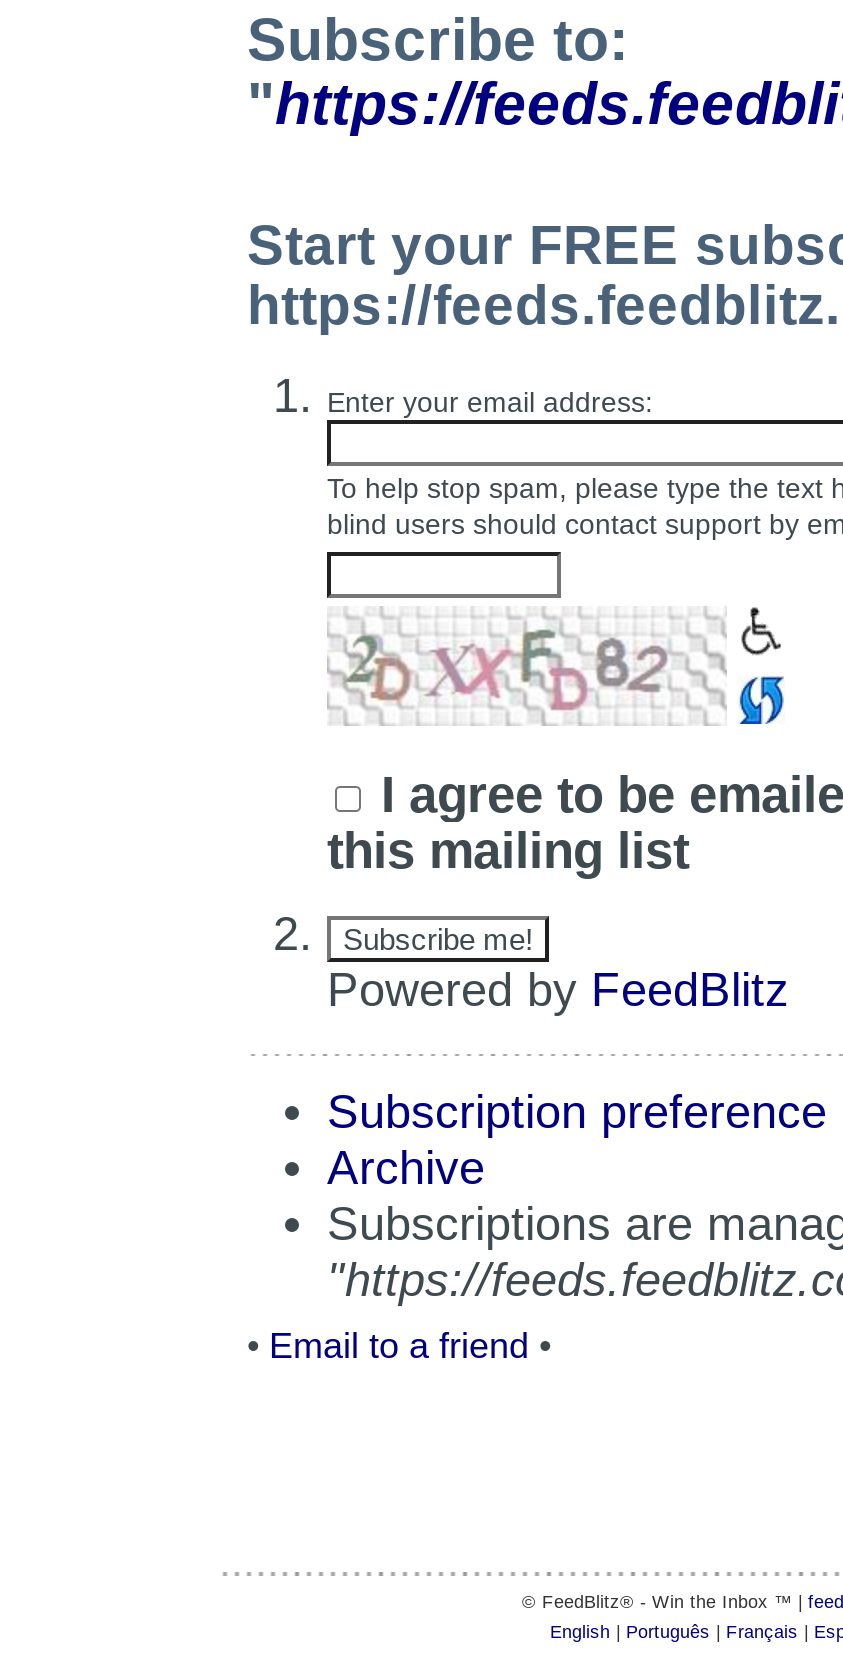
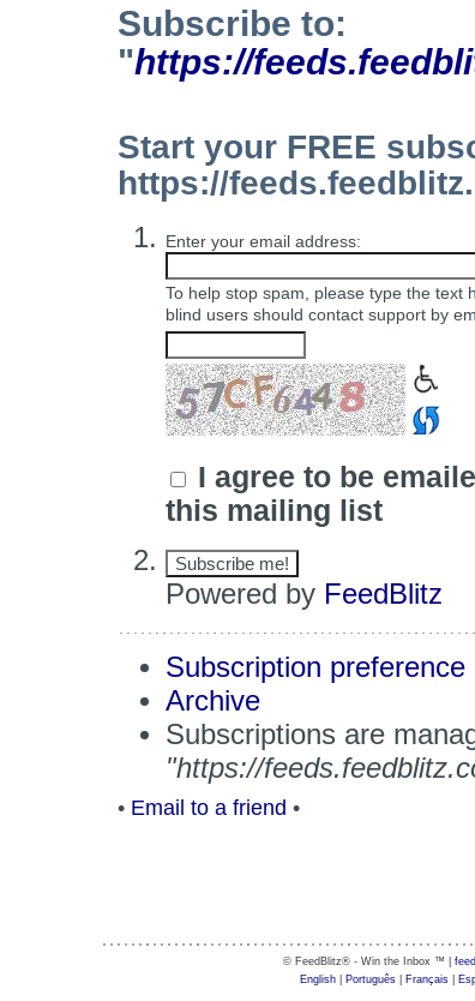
- [image]
+ [image]
